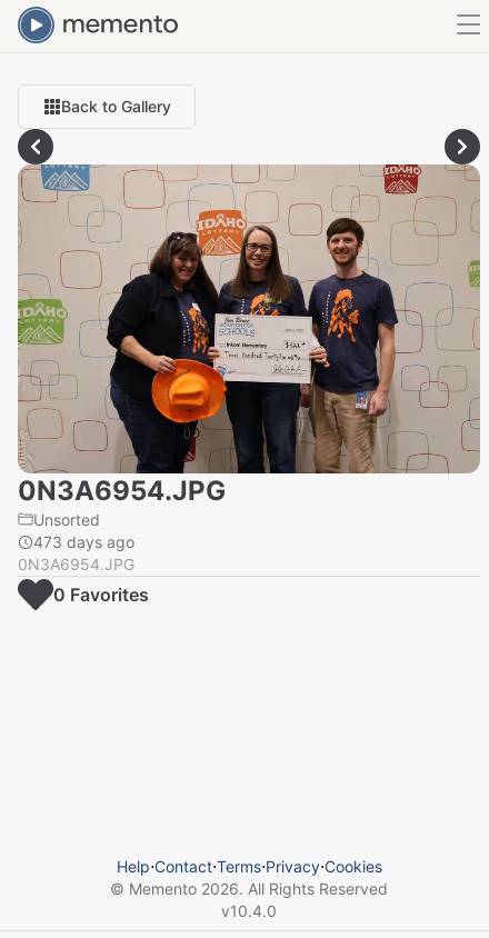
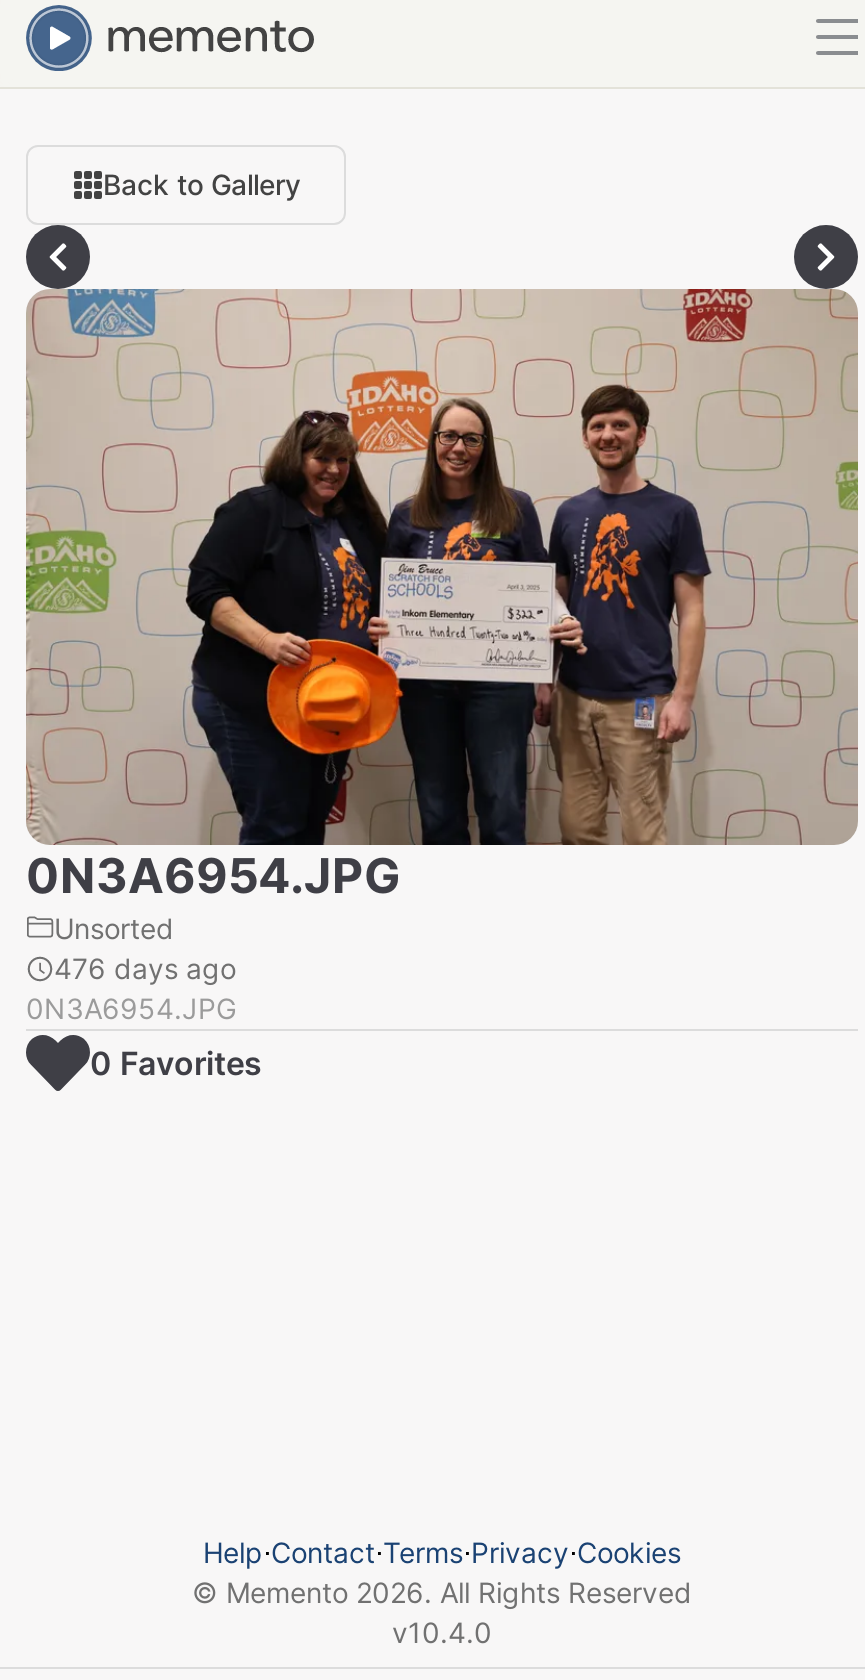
- 473 days ago
+ 476 days ago
